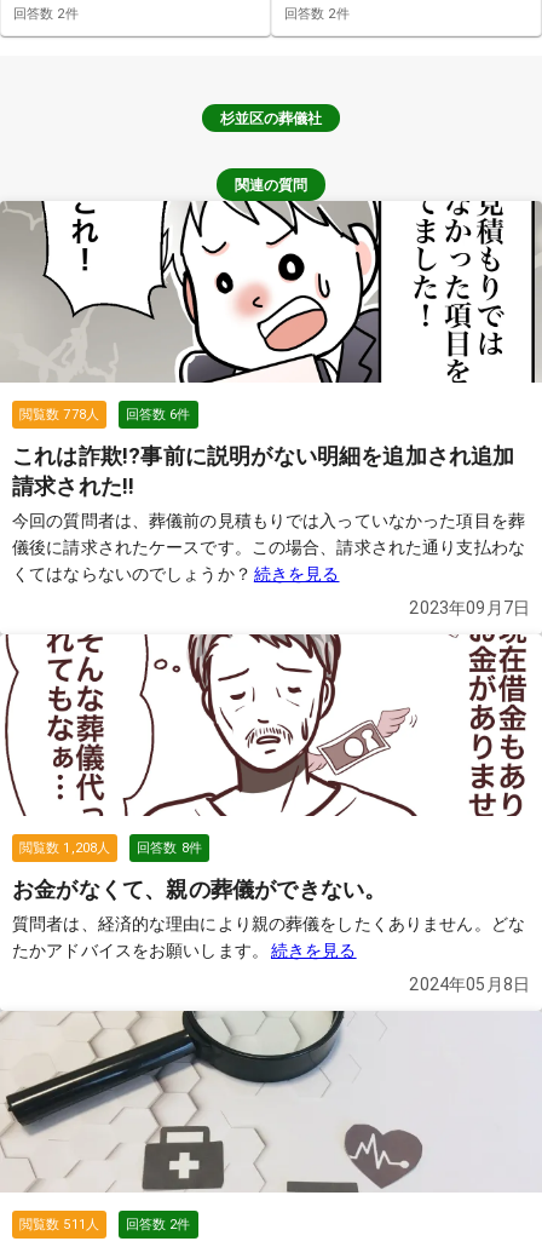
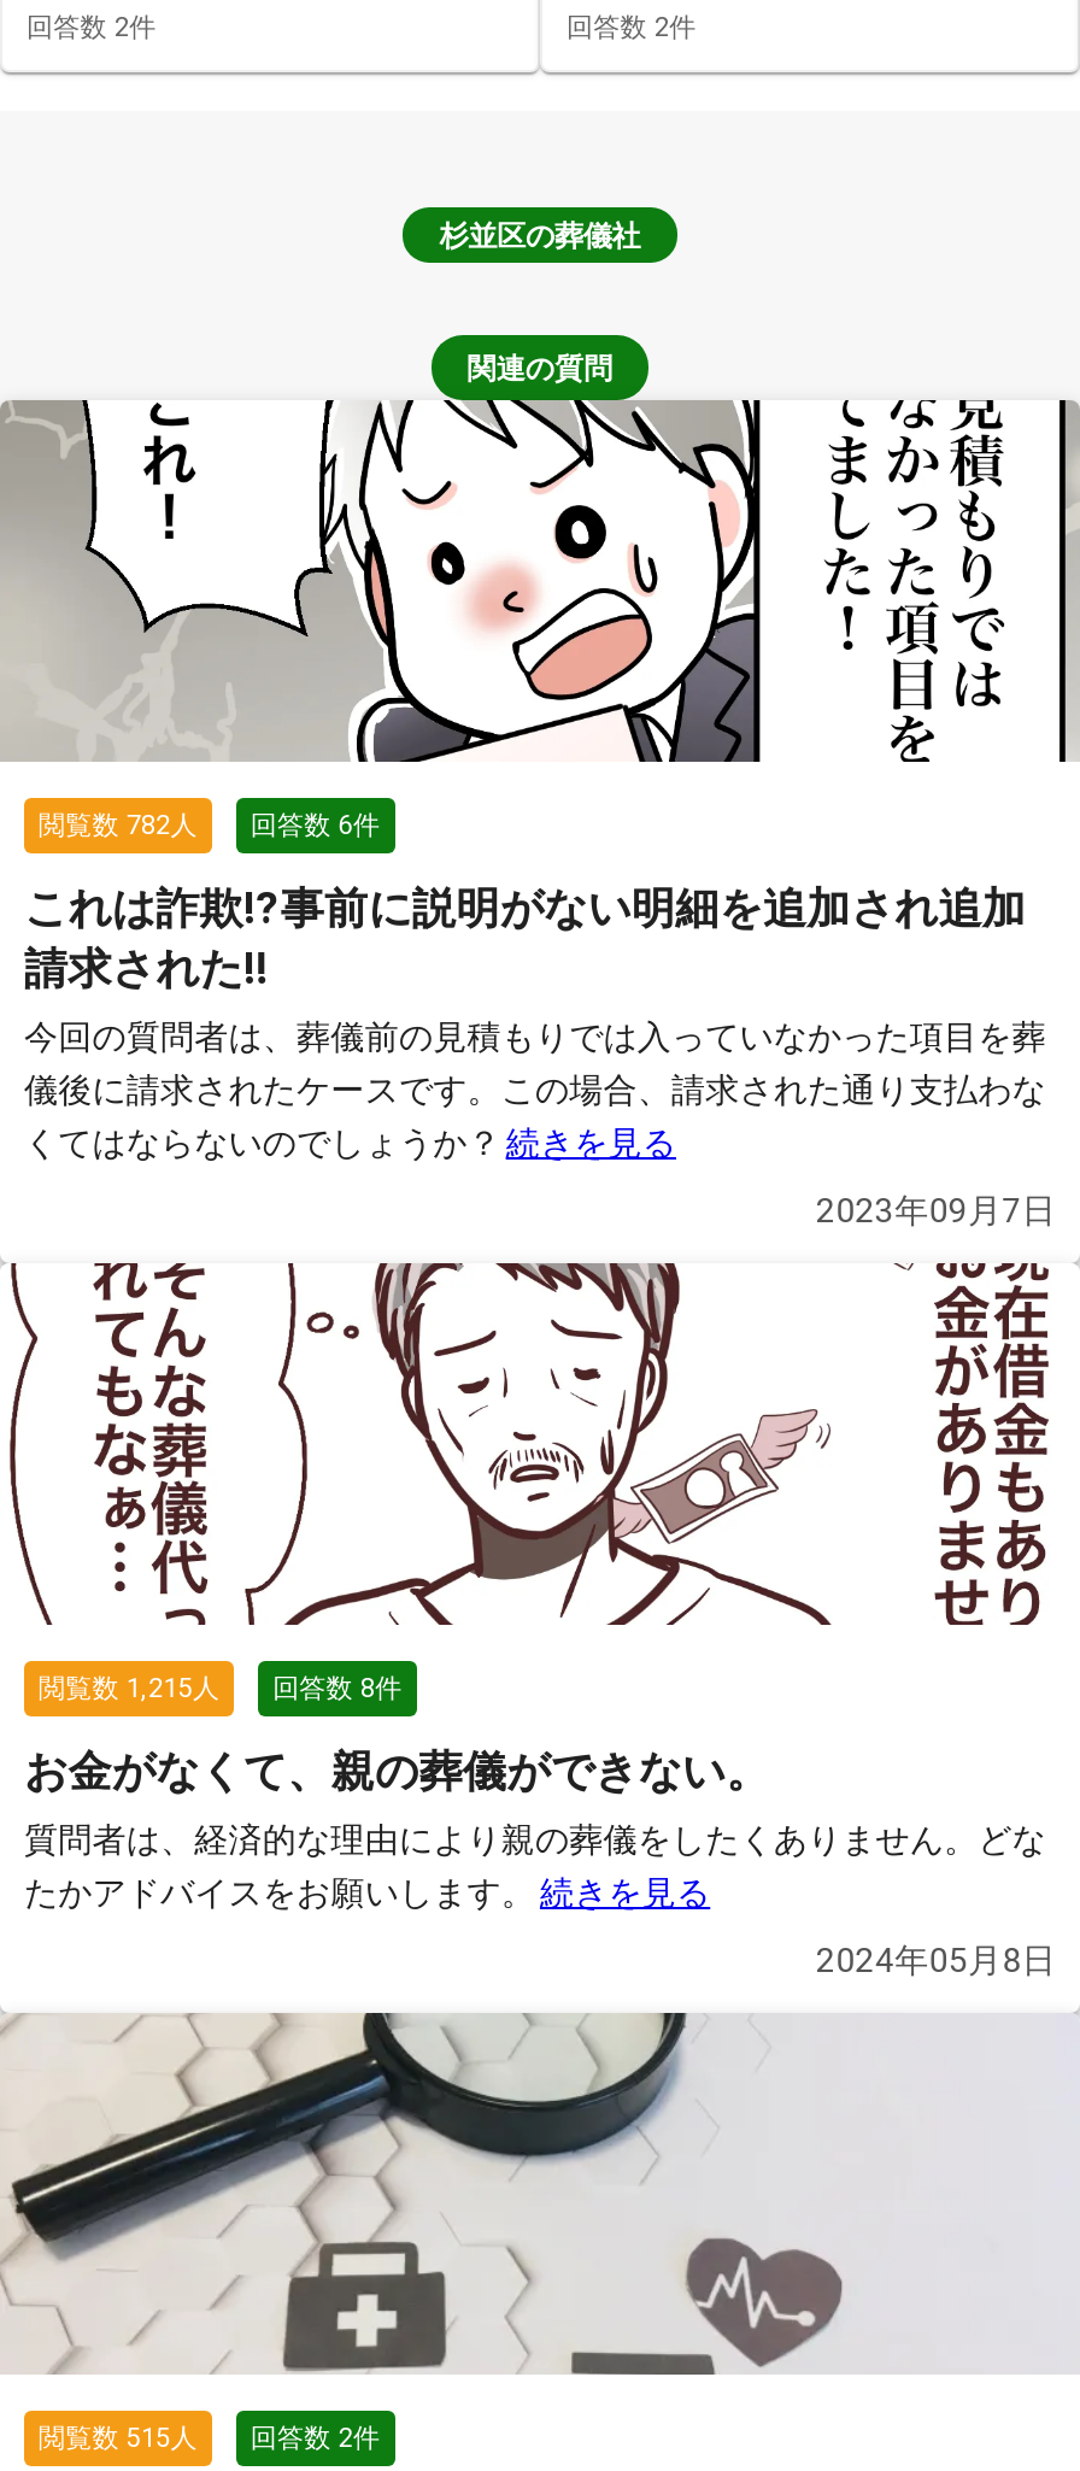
- 閲覧数778人 回答数6件
+ 閲覧数782人 回答数6件

- 閲覧数1,208人 回答数8件
+ 閲覧数1,215人 回答数8件

- 閲覧数511人 回答数2件
+ 閲覧数515人 回答数2件
